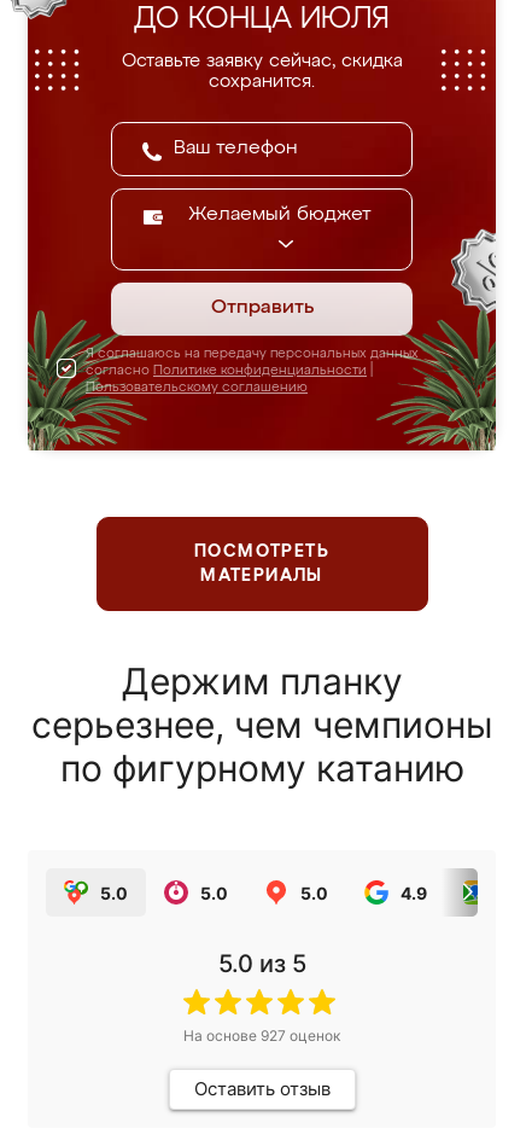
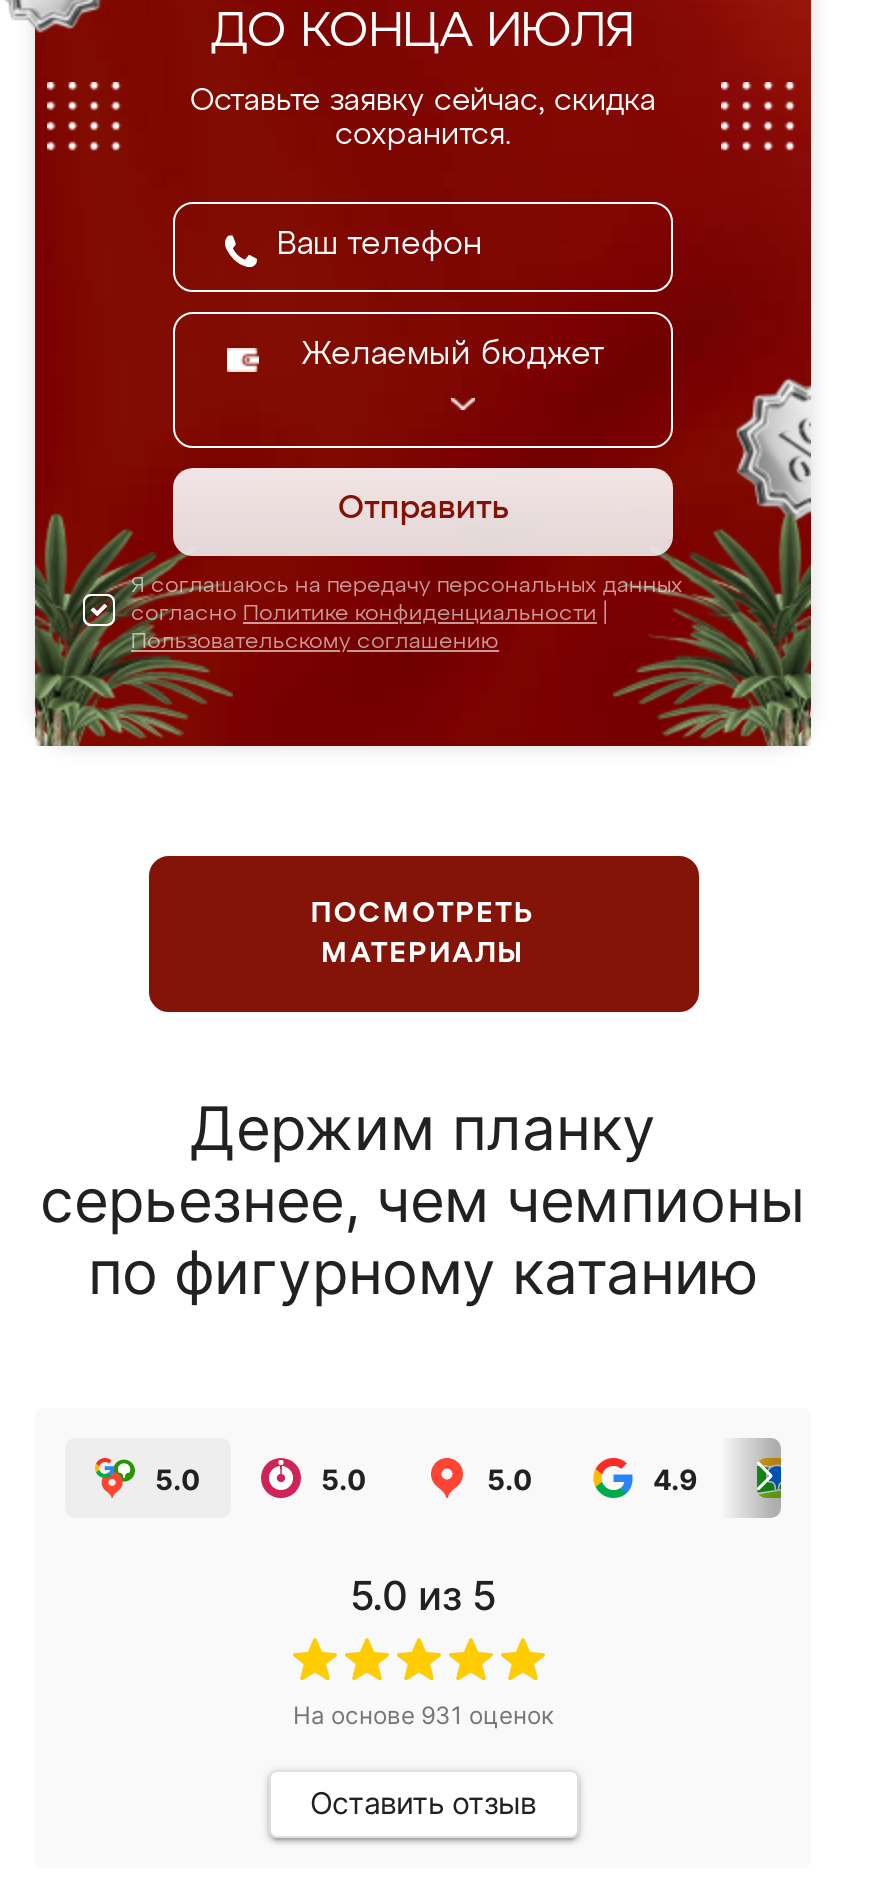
- На основе 927 оценок
+ На основе 931 оценок
